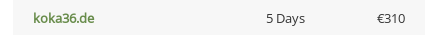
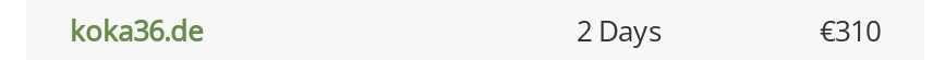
- 5 Days
+ 2 Days
